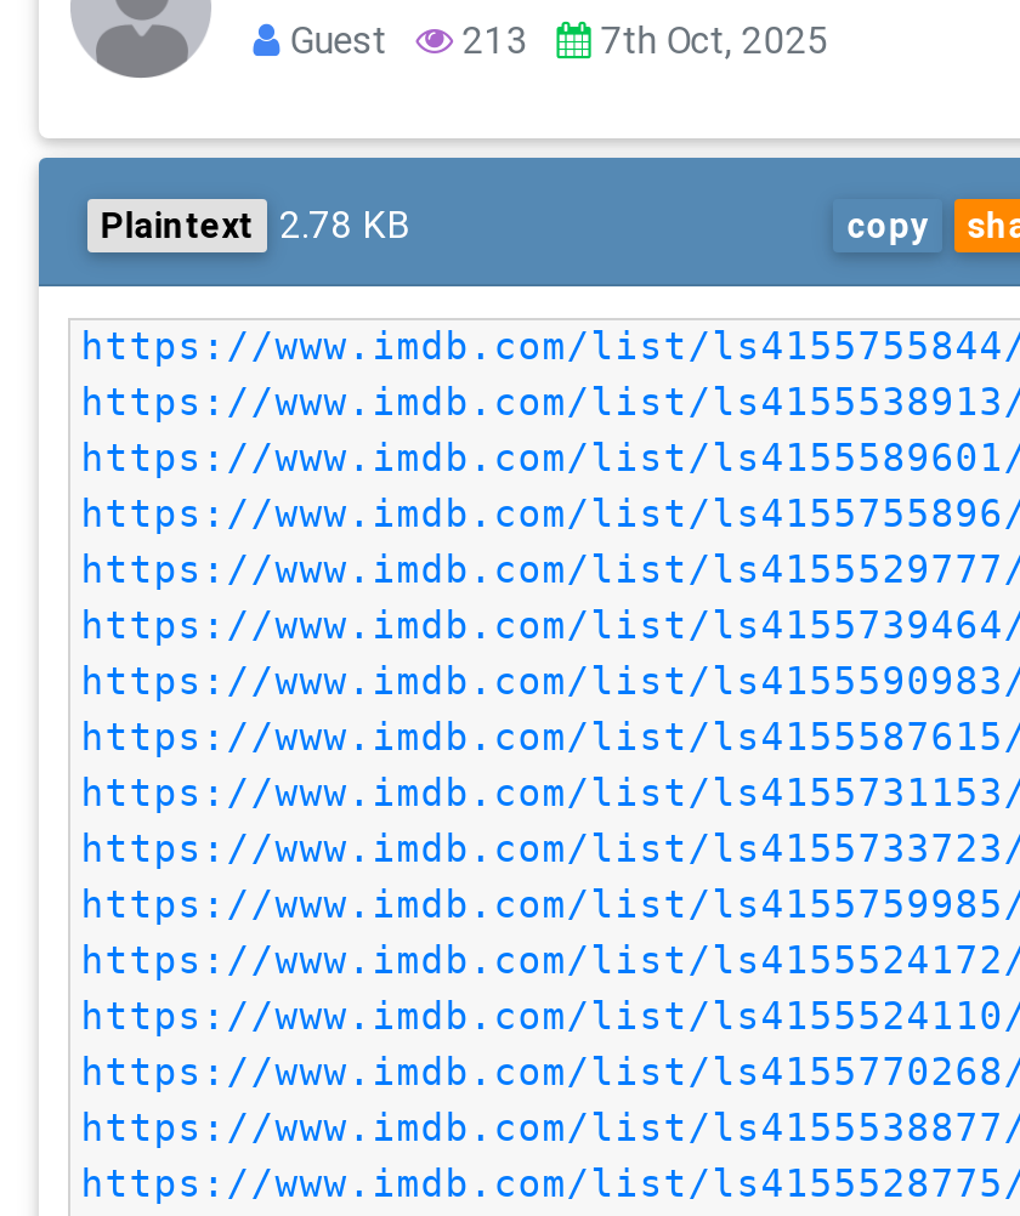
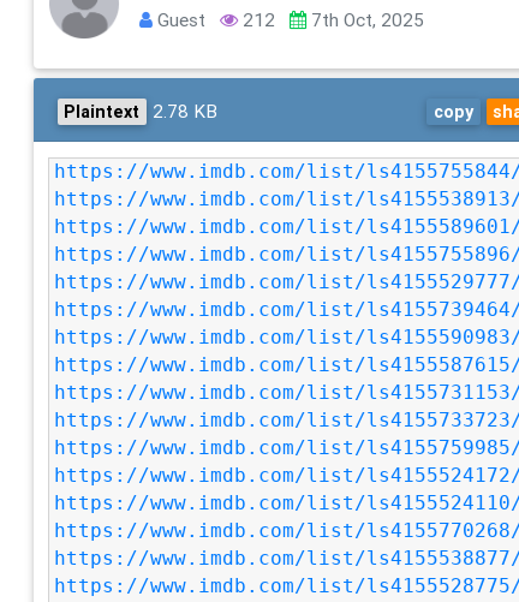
- Guest 213 7th Oct, 2025
+ Guest 212 7th Oct, 2025
